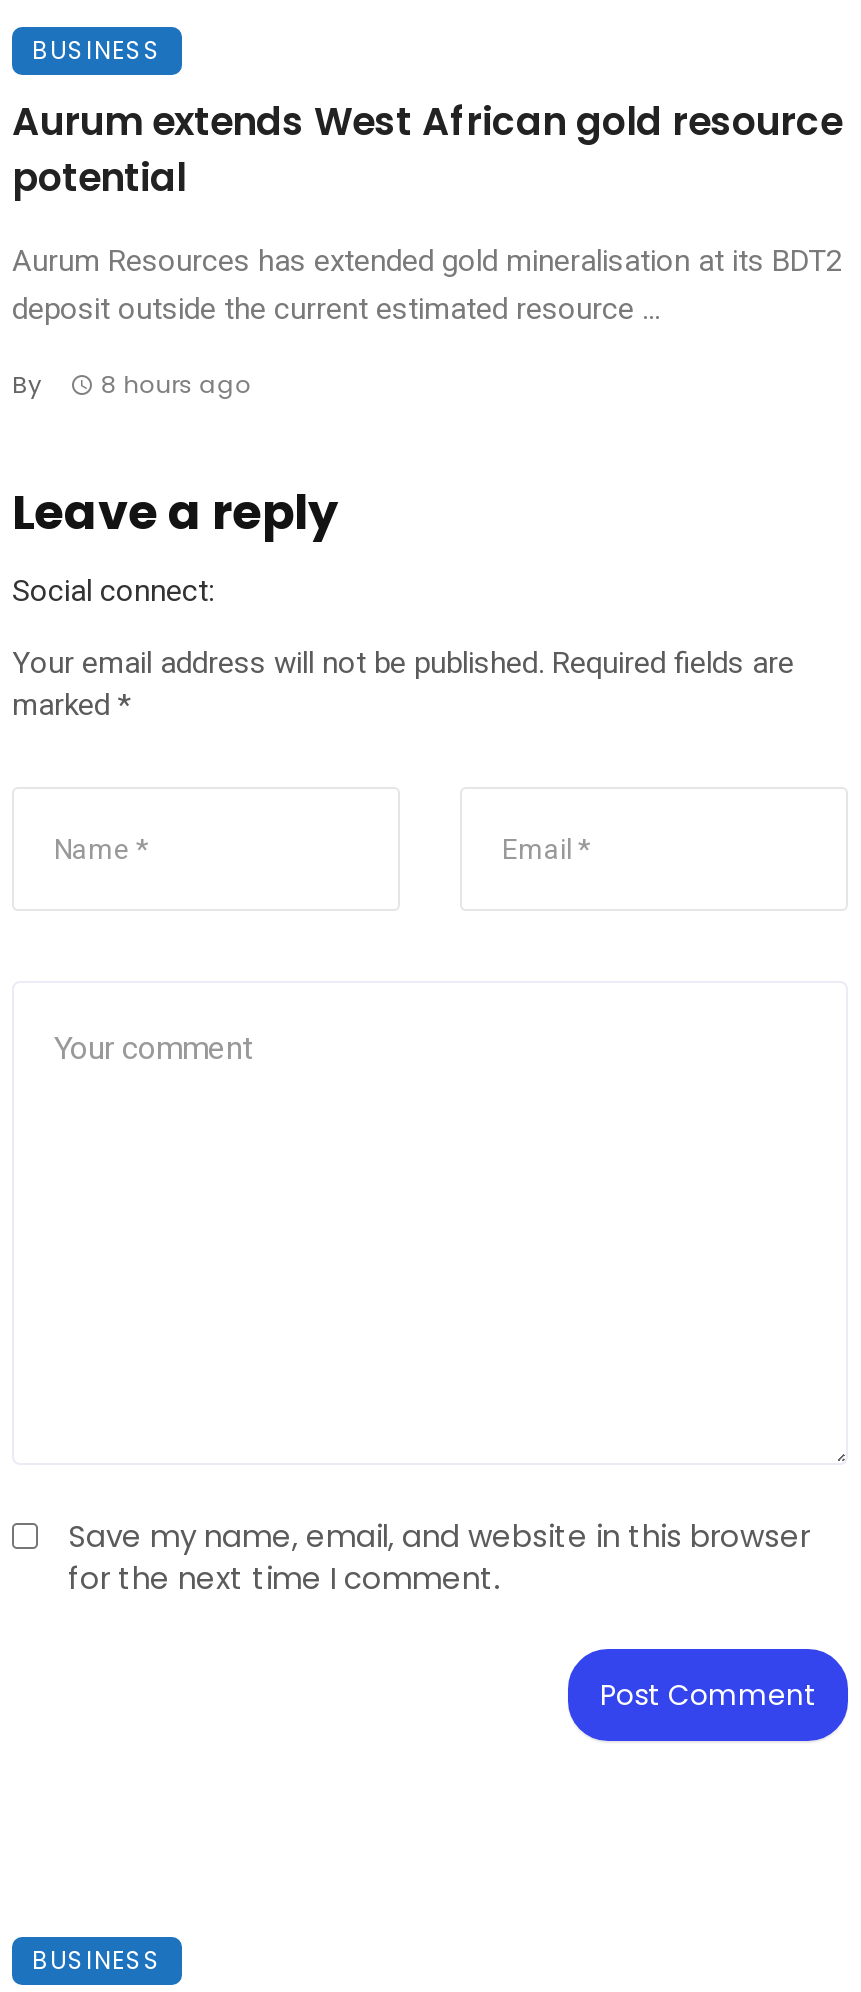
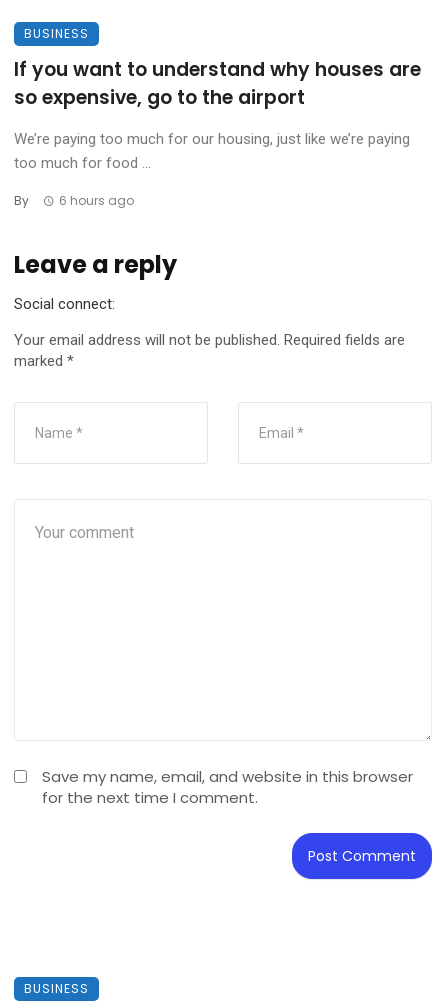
- Aurum extends West African gold resource
- potential
+ If you want to understand why houses are
+ so expensive, go to the airport

- Aurum Resources has extended gold mineralisation at its BDT2
- deposit outside the current estimated resource ...
+ We’re paying too much for our housing, just like we’re paying
+ too much for food ...

- By 8 hours ago
+ By 6 hours ago
